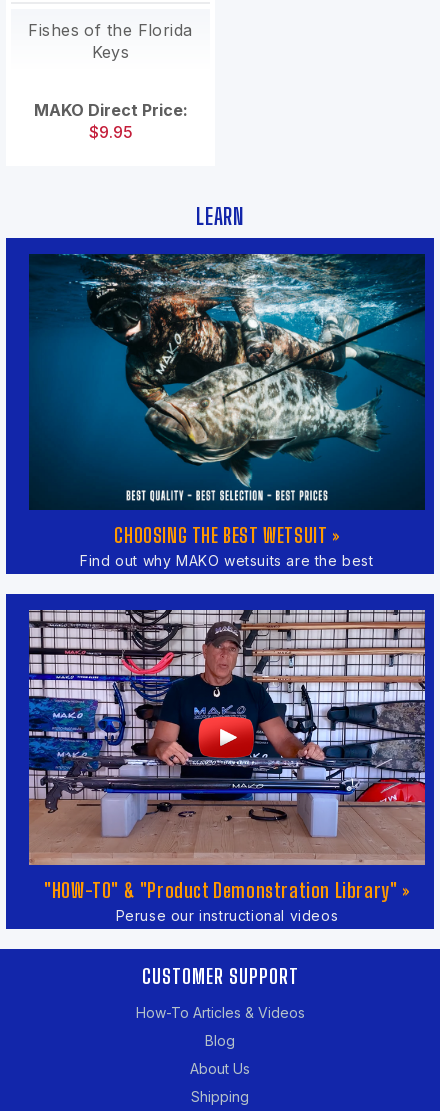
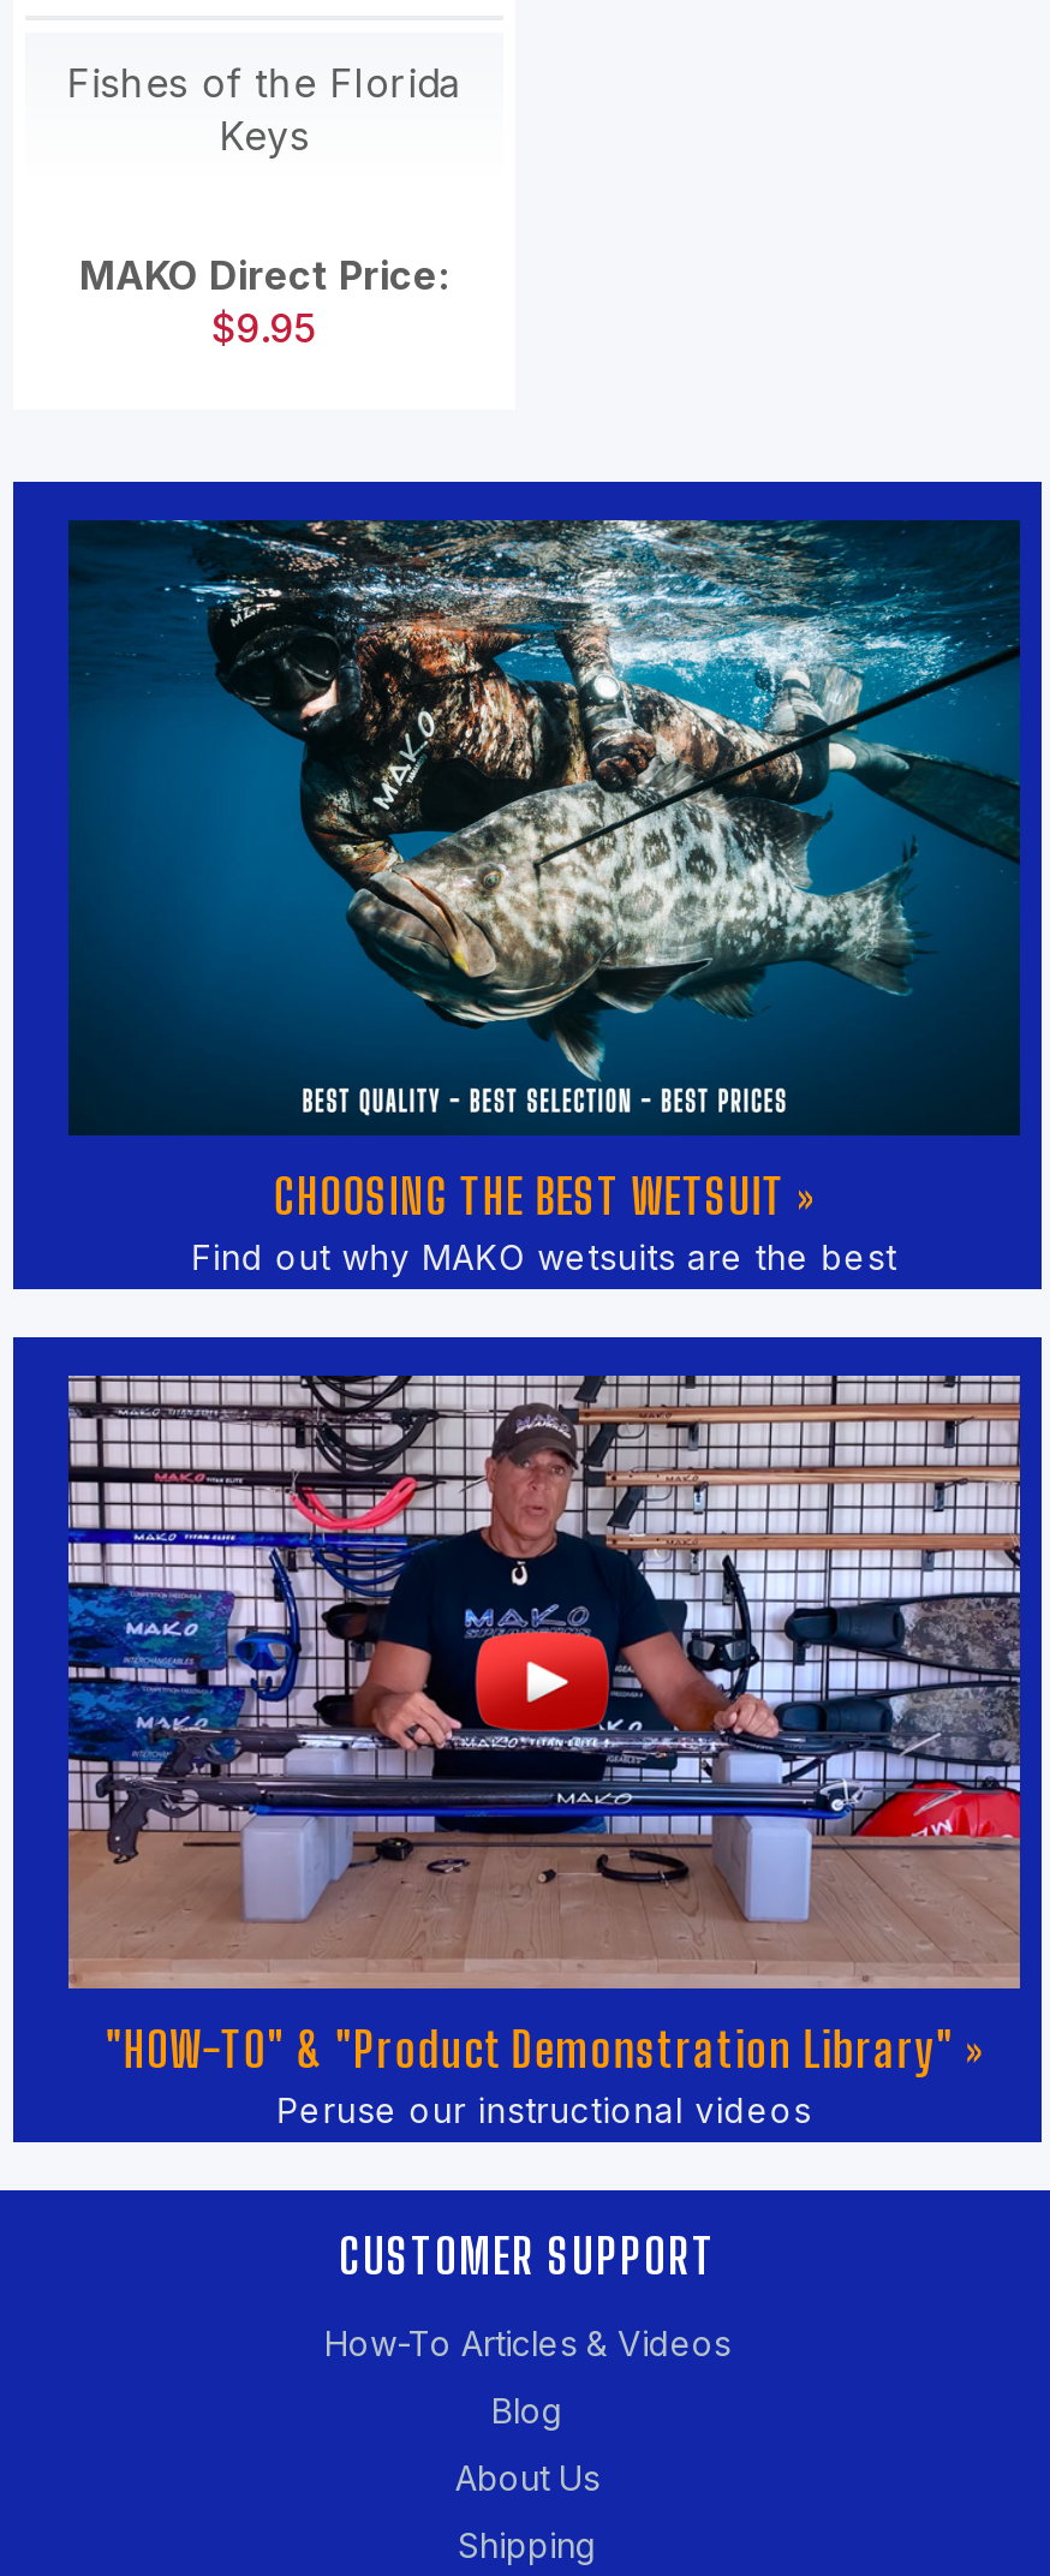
- LEARN
